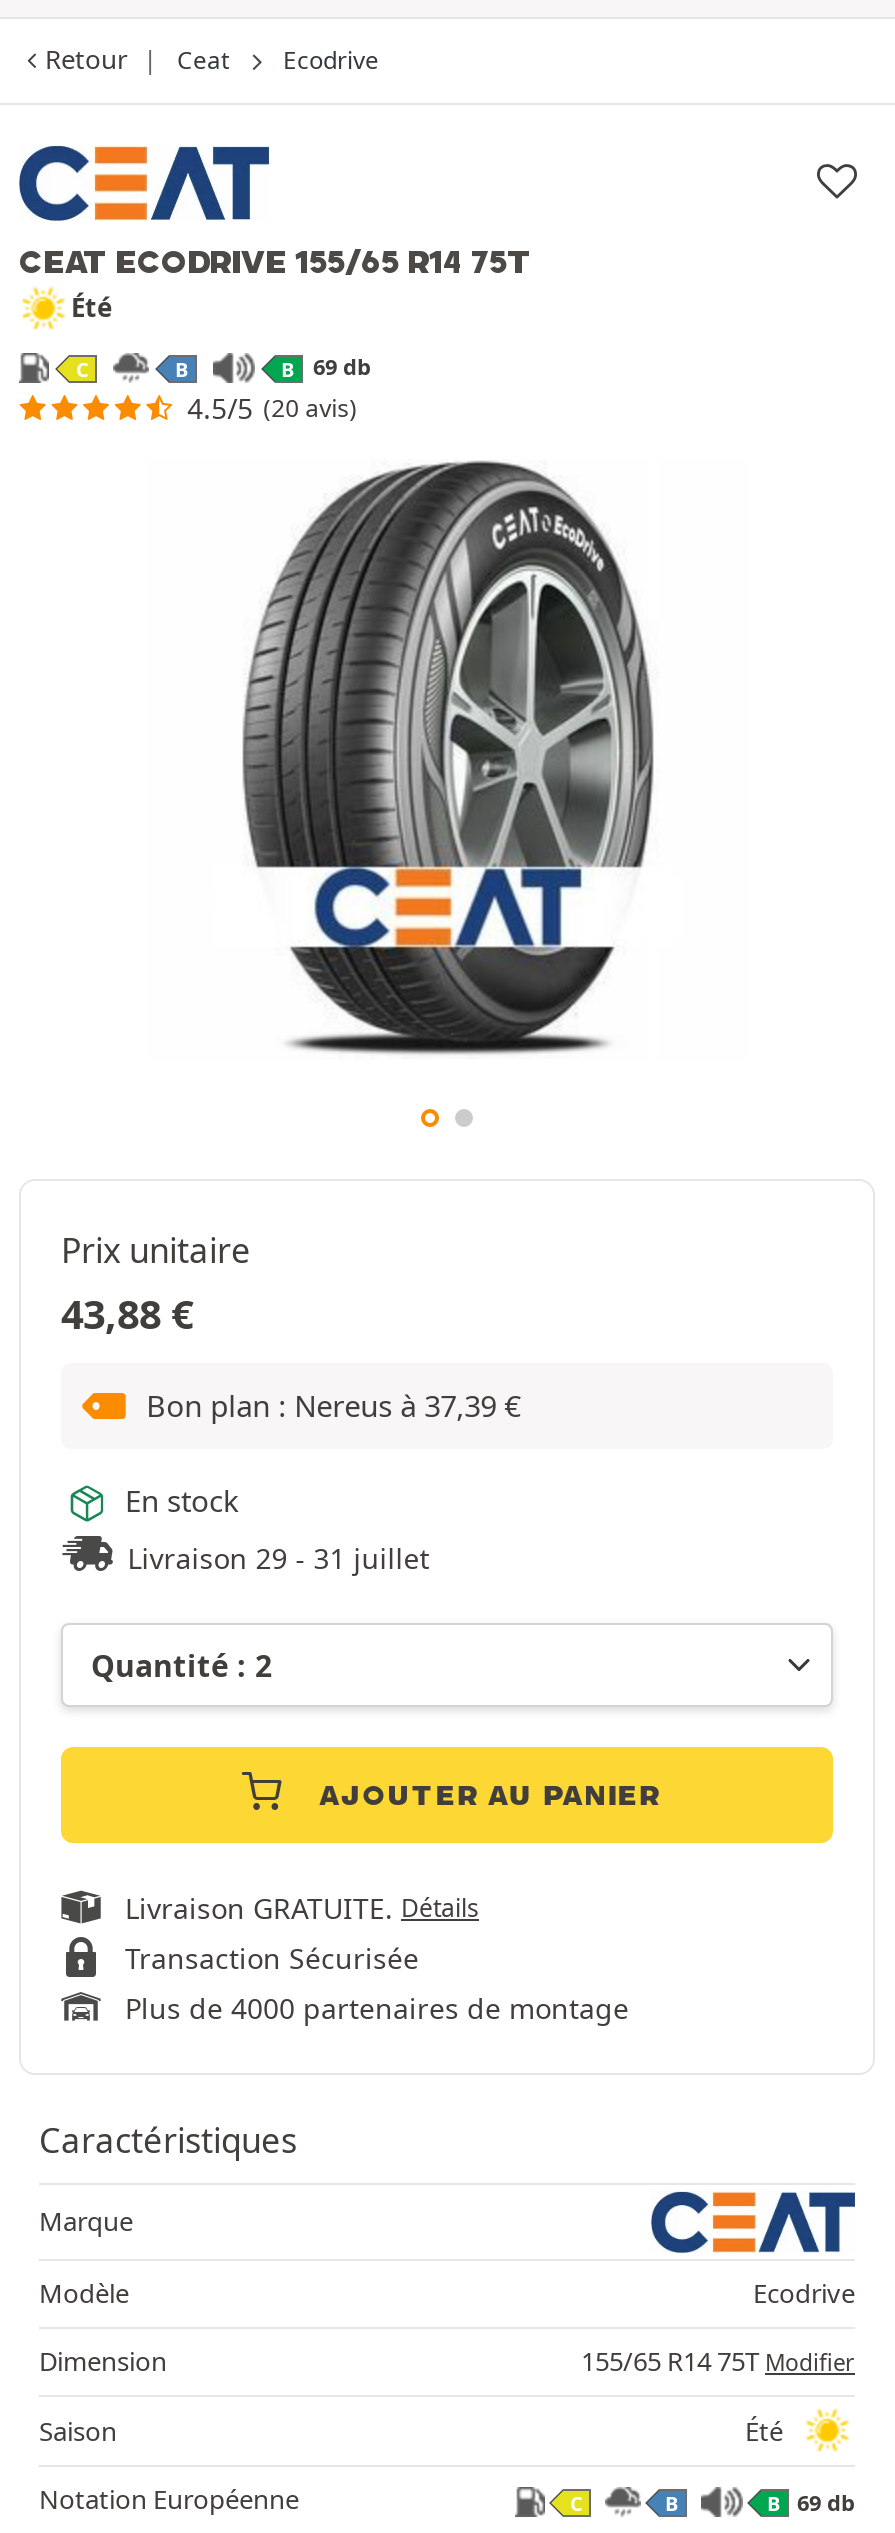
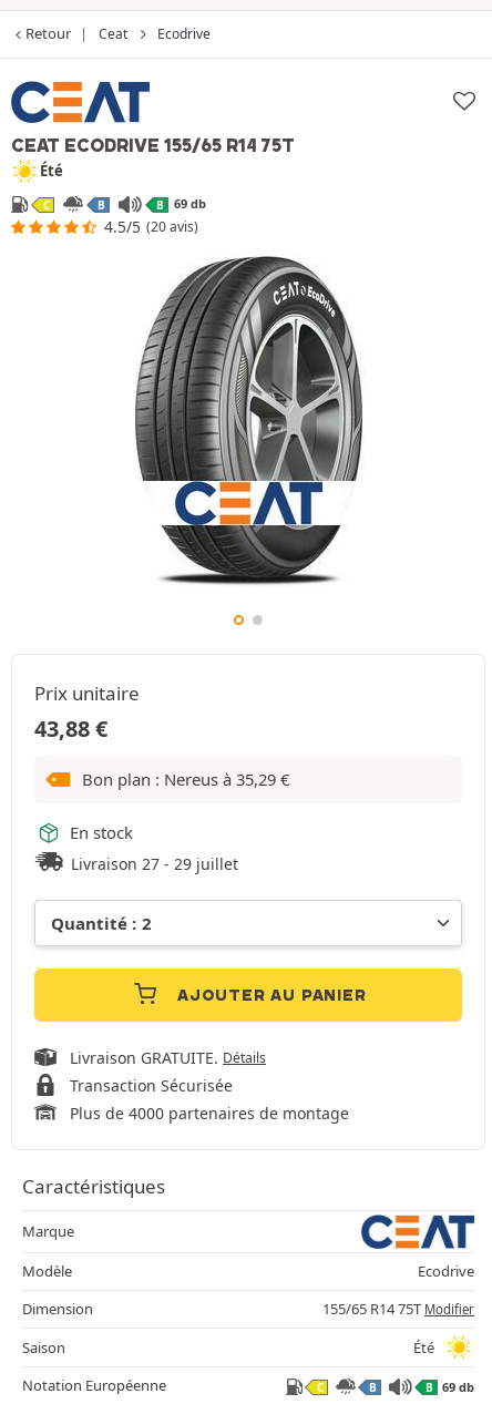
- Bon plan : Nereus à 37,39 €
+ Bon plan : Nereus à 35,29 €

- Livraison 29 - 31 juillet
+ Livraison 27 - 29 juillet
